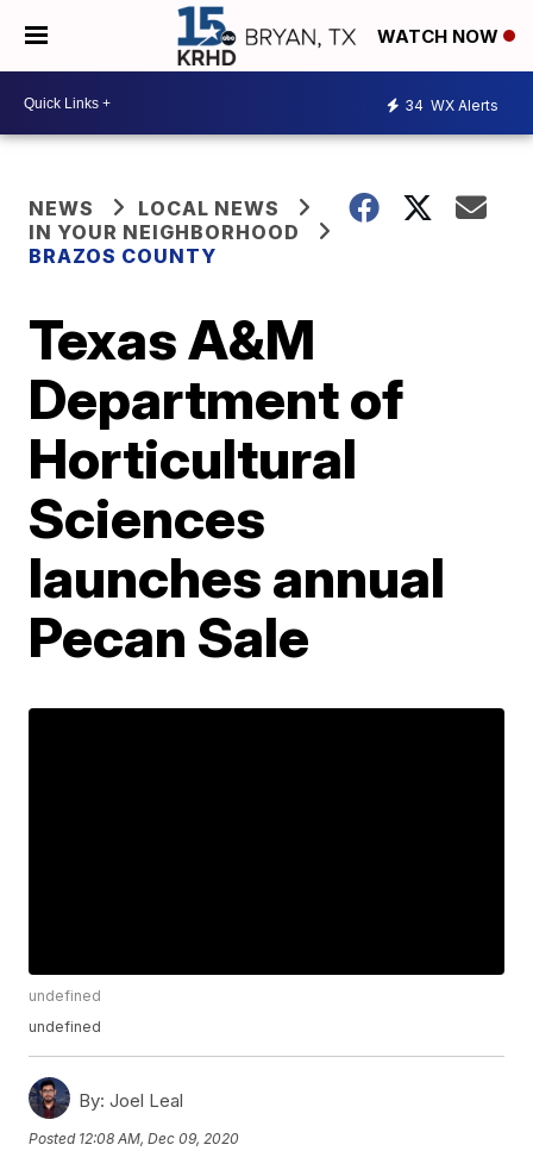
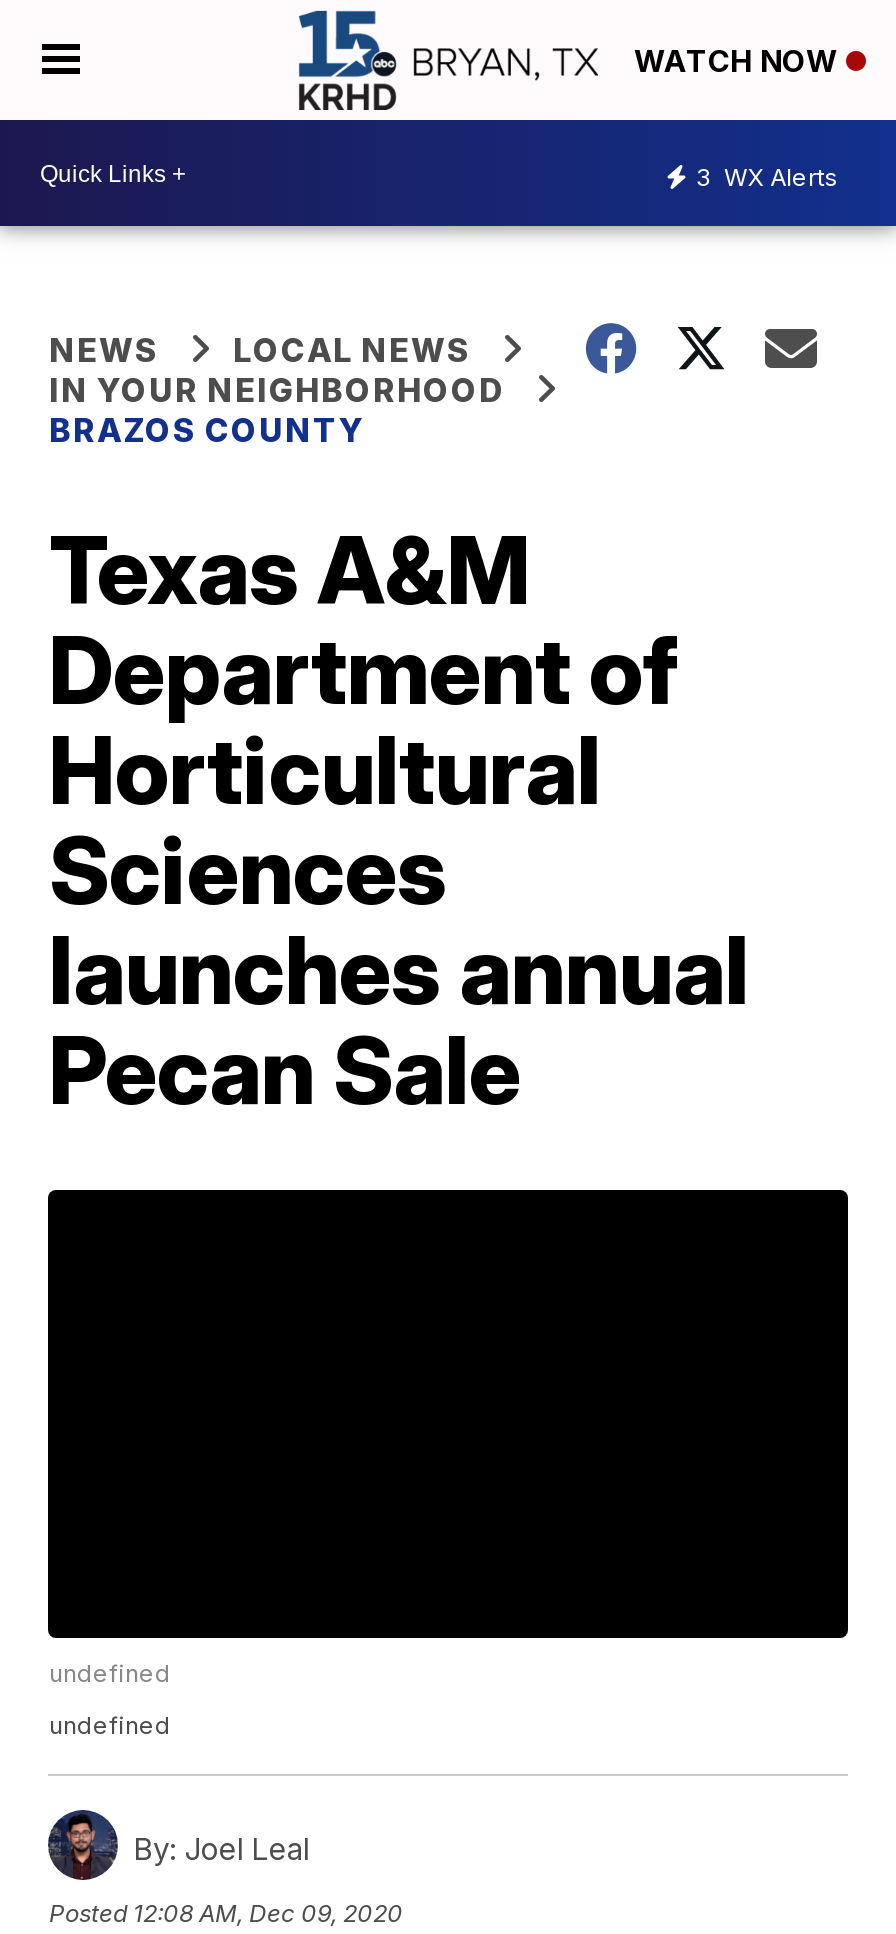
- 34 WX Alerts
+ 3 WX Alerts
